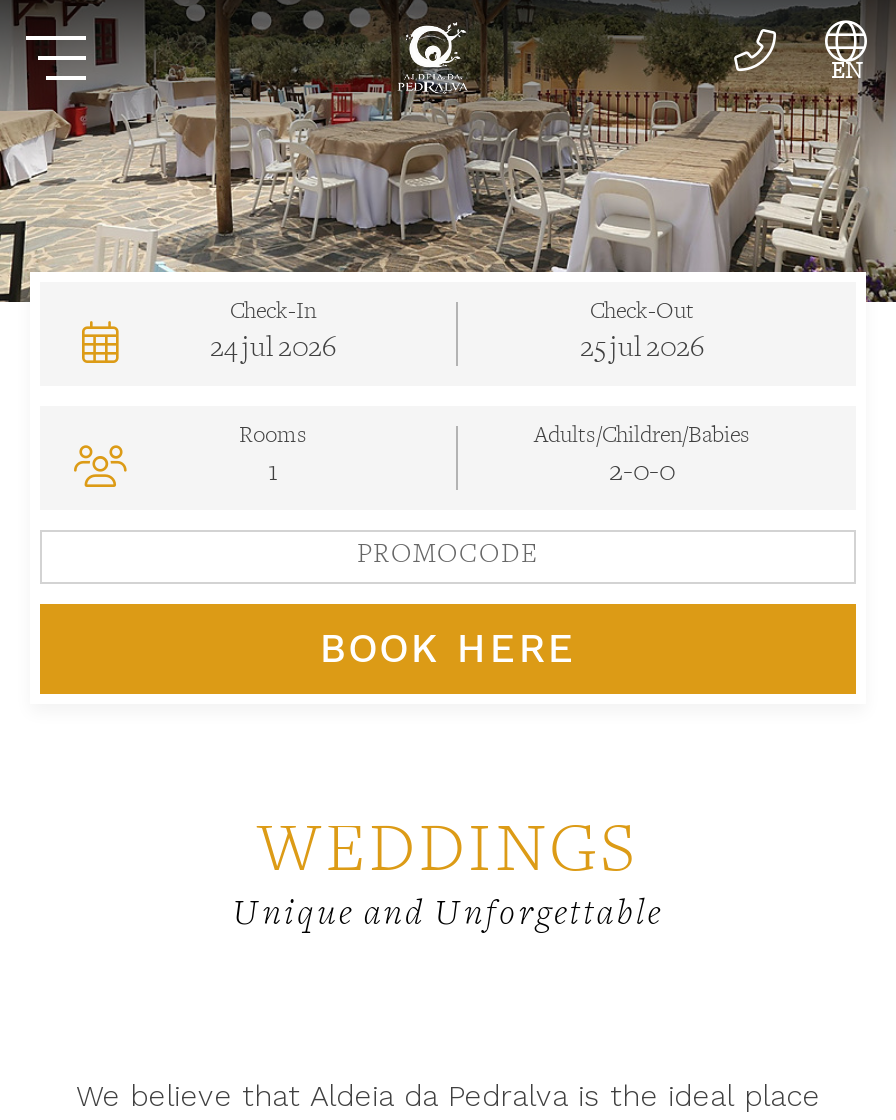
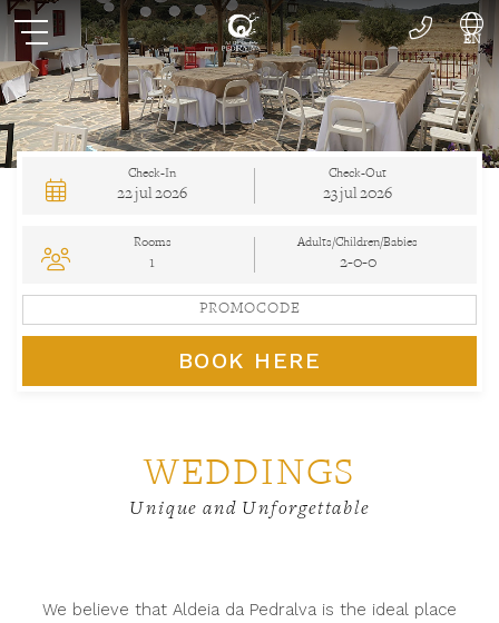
- 24 jul 2026
+ 22 jul 2026

- 25 jul 2026
+ 23 jul 2026
